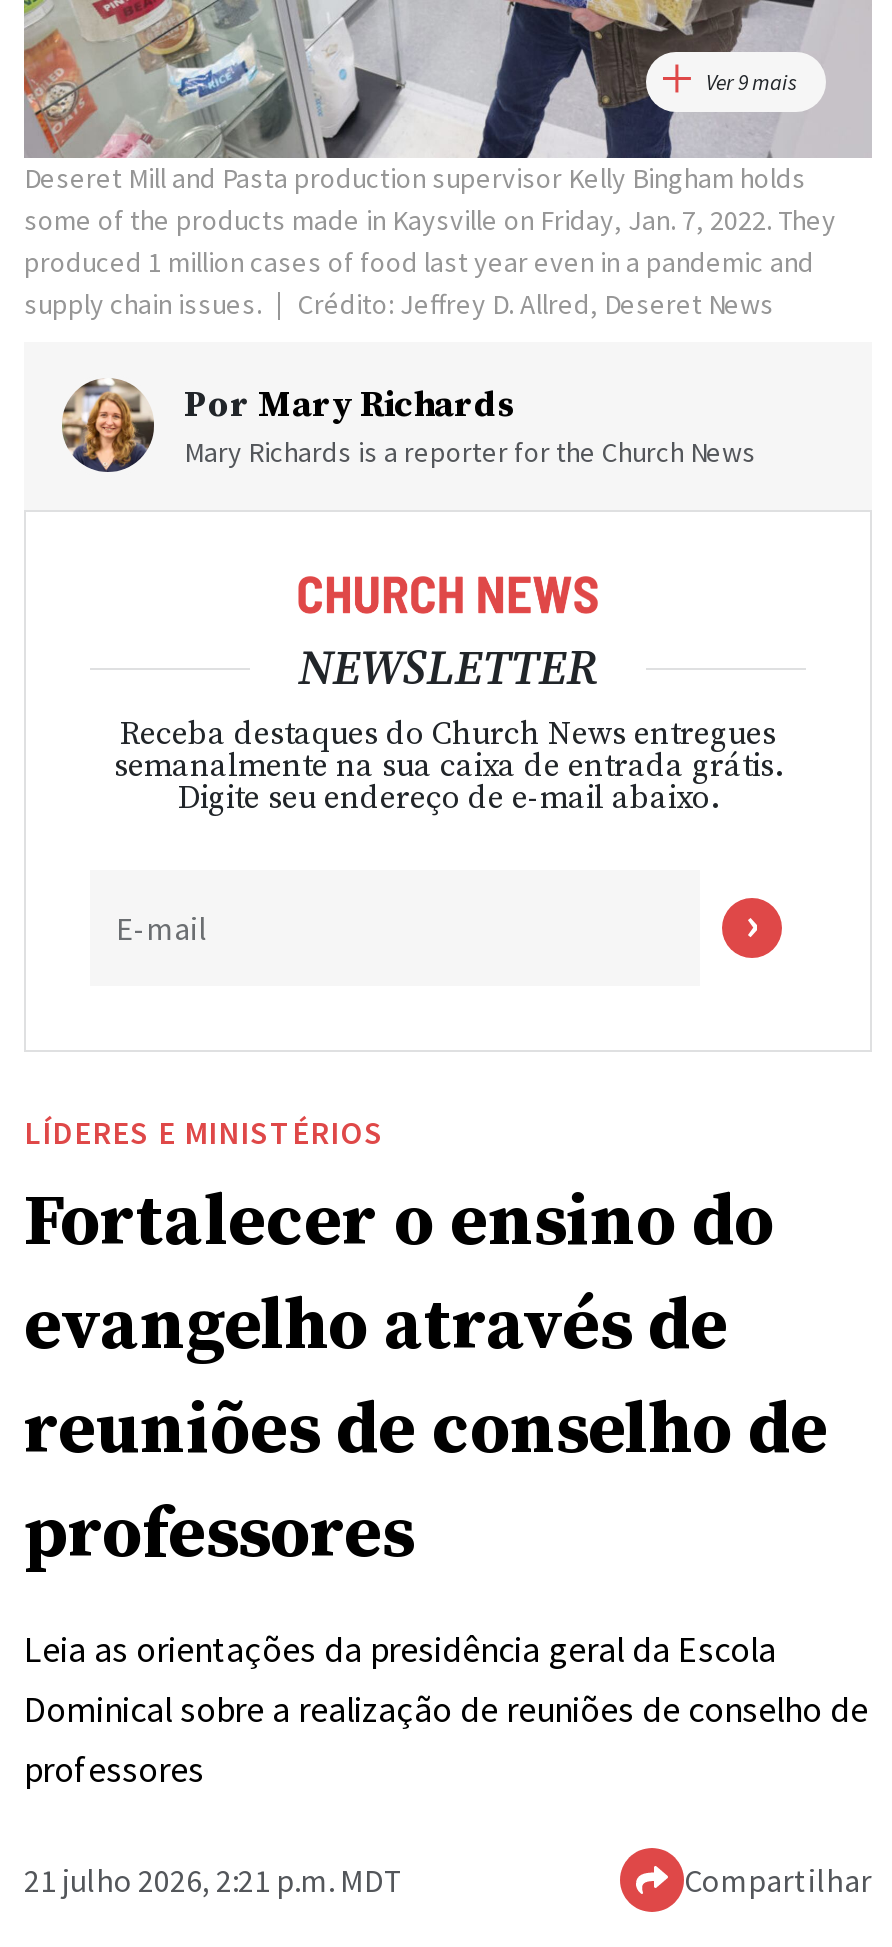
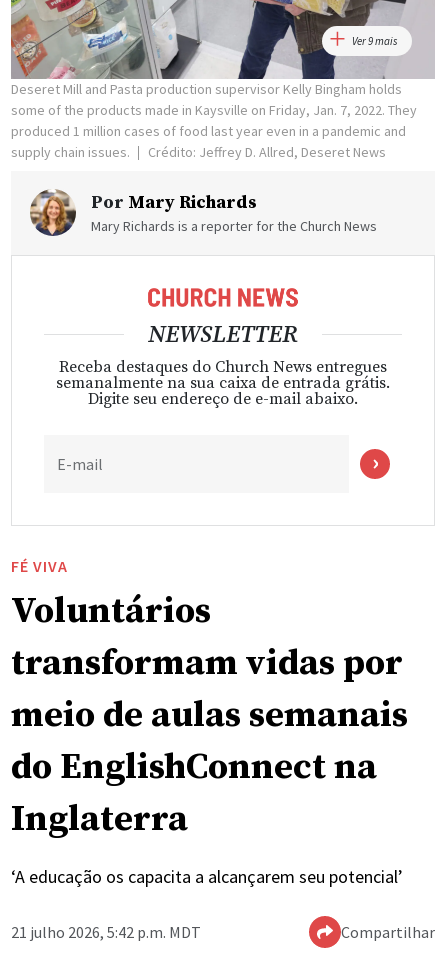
- LÍDERES E MINISTÉRIOS
- Fortalecer o ensino do
- evangelho através de
- reuniões de conselho de
- professores
+ FÉ VIVA
+ Voluntários
+ transformam vidas por
+ meio de aulas semanais
+ do EnglishConnect na
+ Inglaterra

- Leia as orientações da presidência geral da Escola
- Dominical sobre a realização de reuniões de conselho de
- professores
+ ‘A educação os capacita a alcançarem seu potencial’

- 21 julho 2026, 2:21 p.m. MDT
+ 21 julho 2026, 5:42 p.m. MDT
